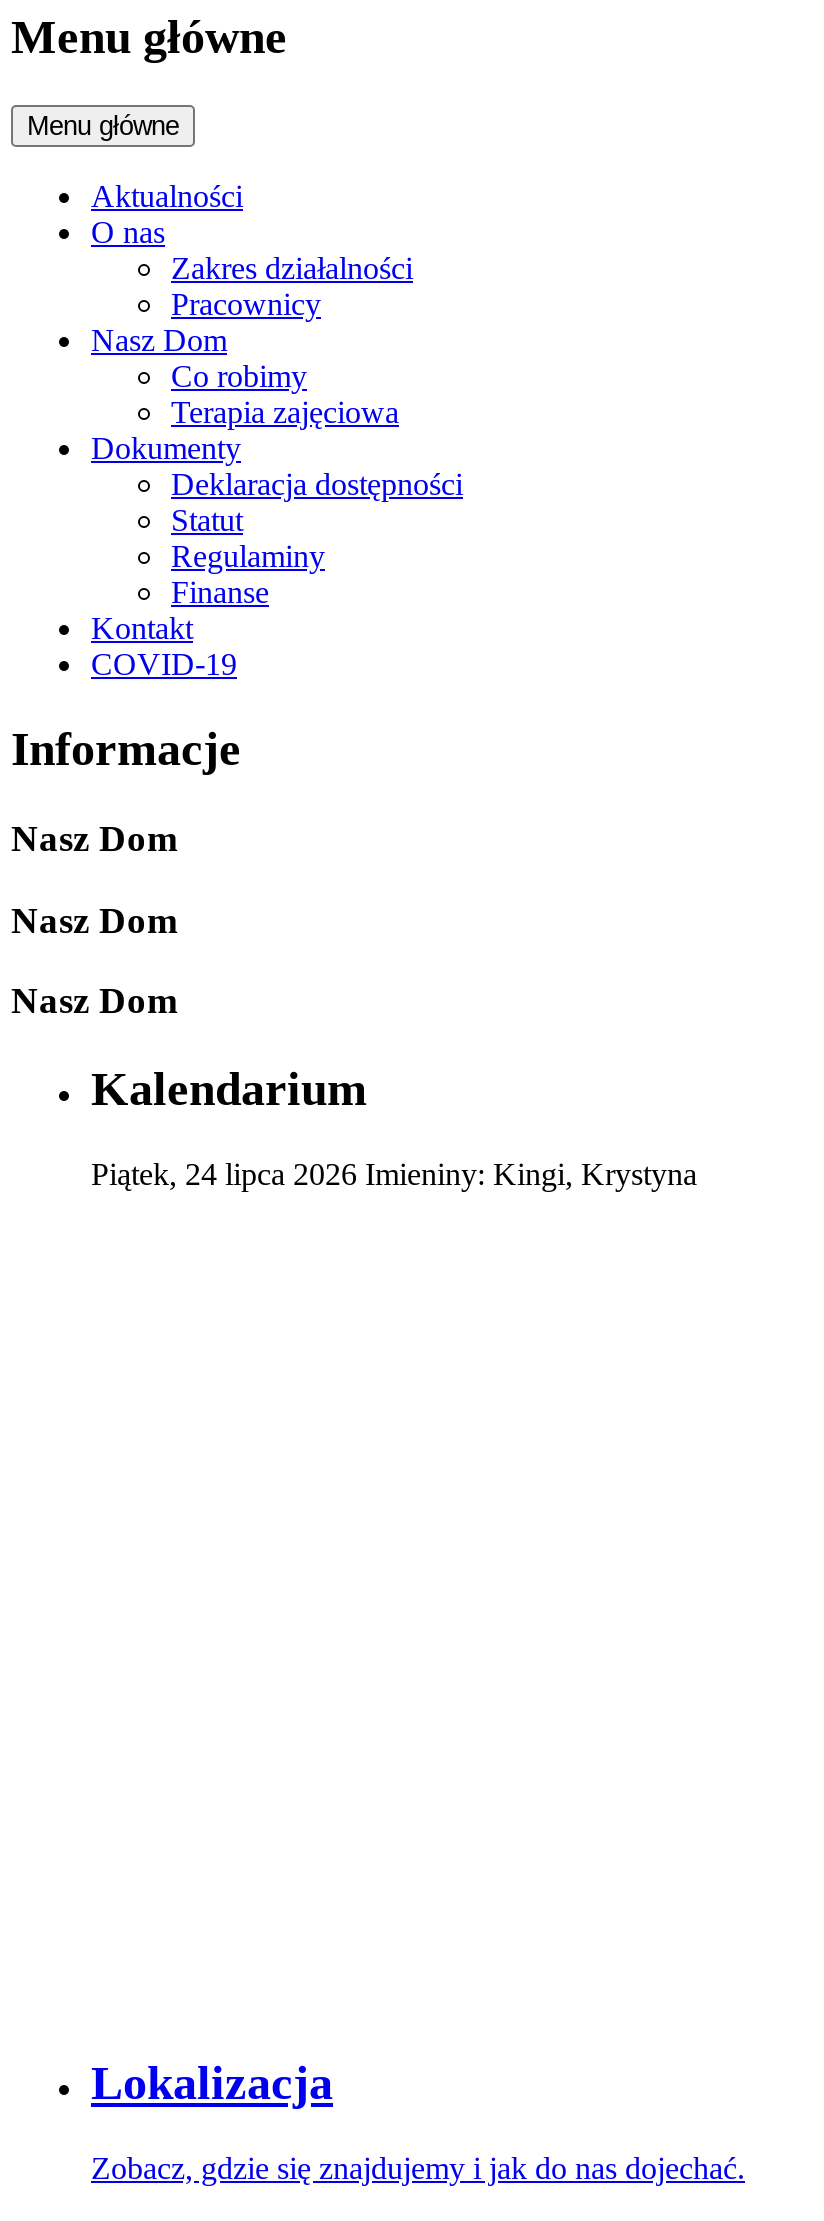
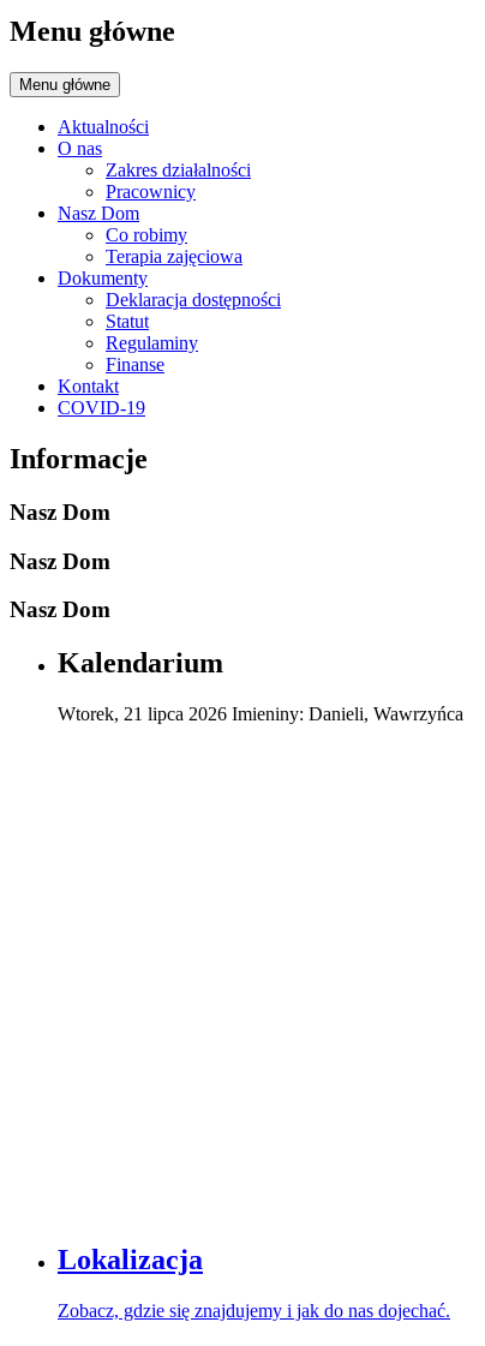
- Piątek, 24 lipca 2026 Imieniny: Kingi, Krystyna
+ Wtorek, 21 lipca 2026 Imieniny: Danieli, Wawrzyńca
